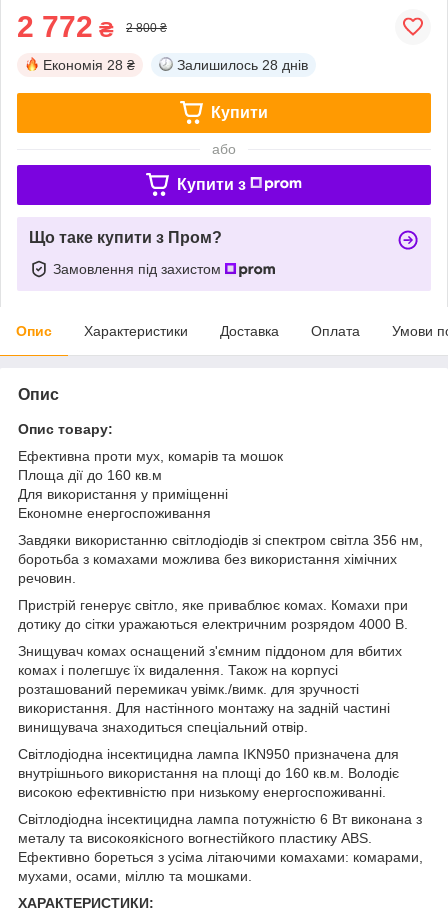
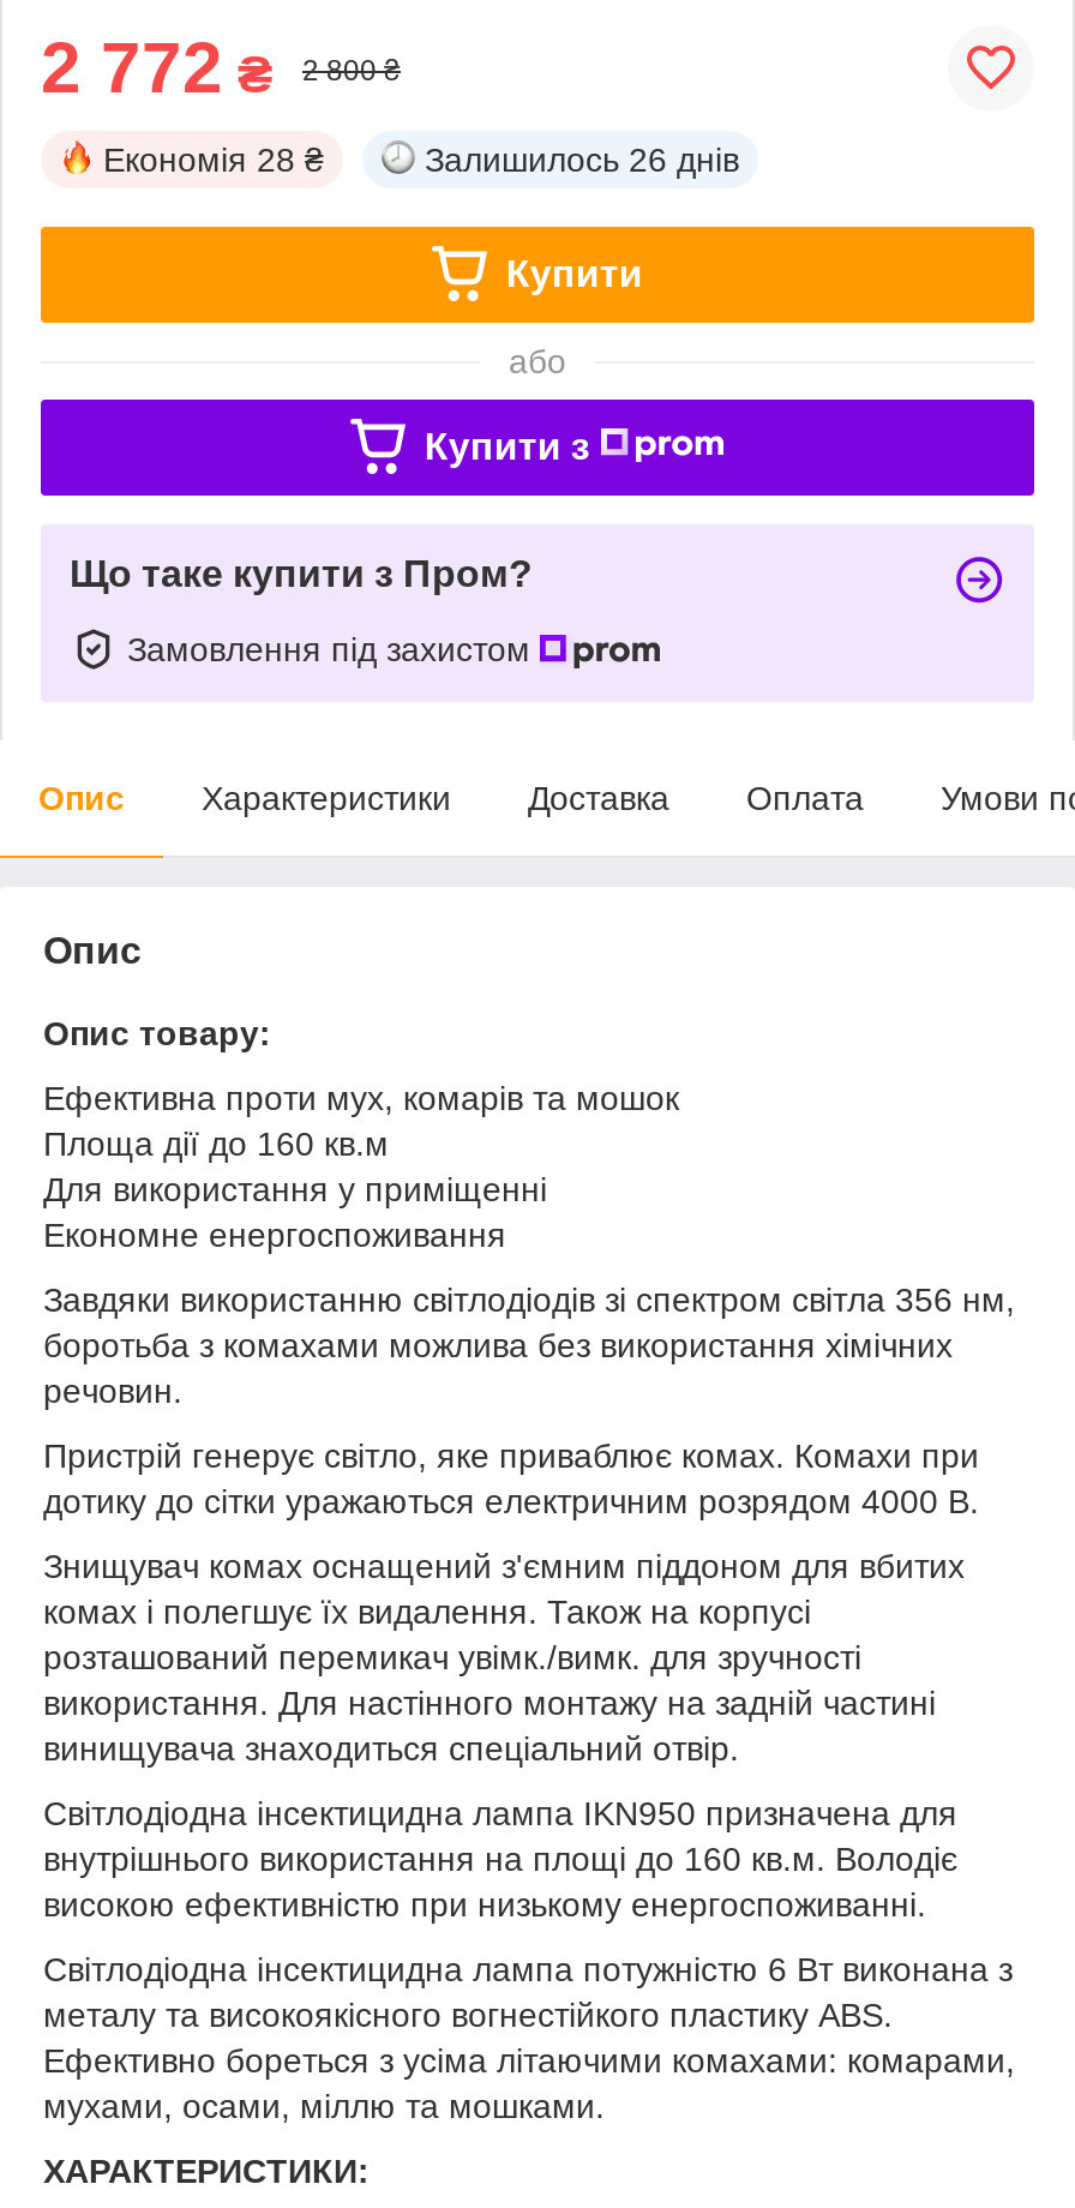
- Залишилось 28 днів
+ Залишилось 26 днів
